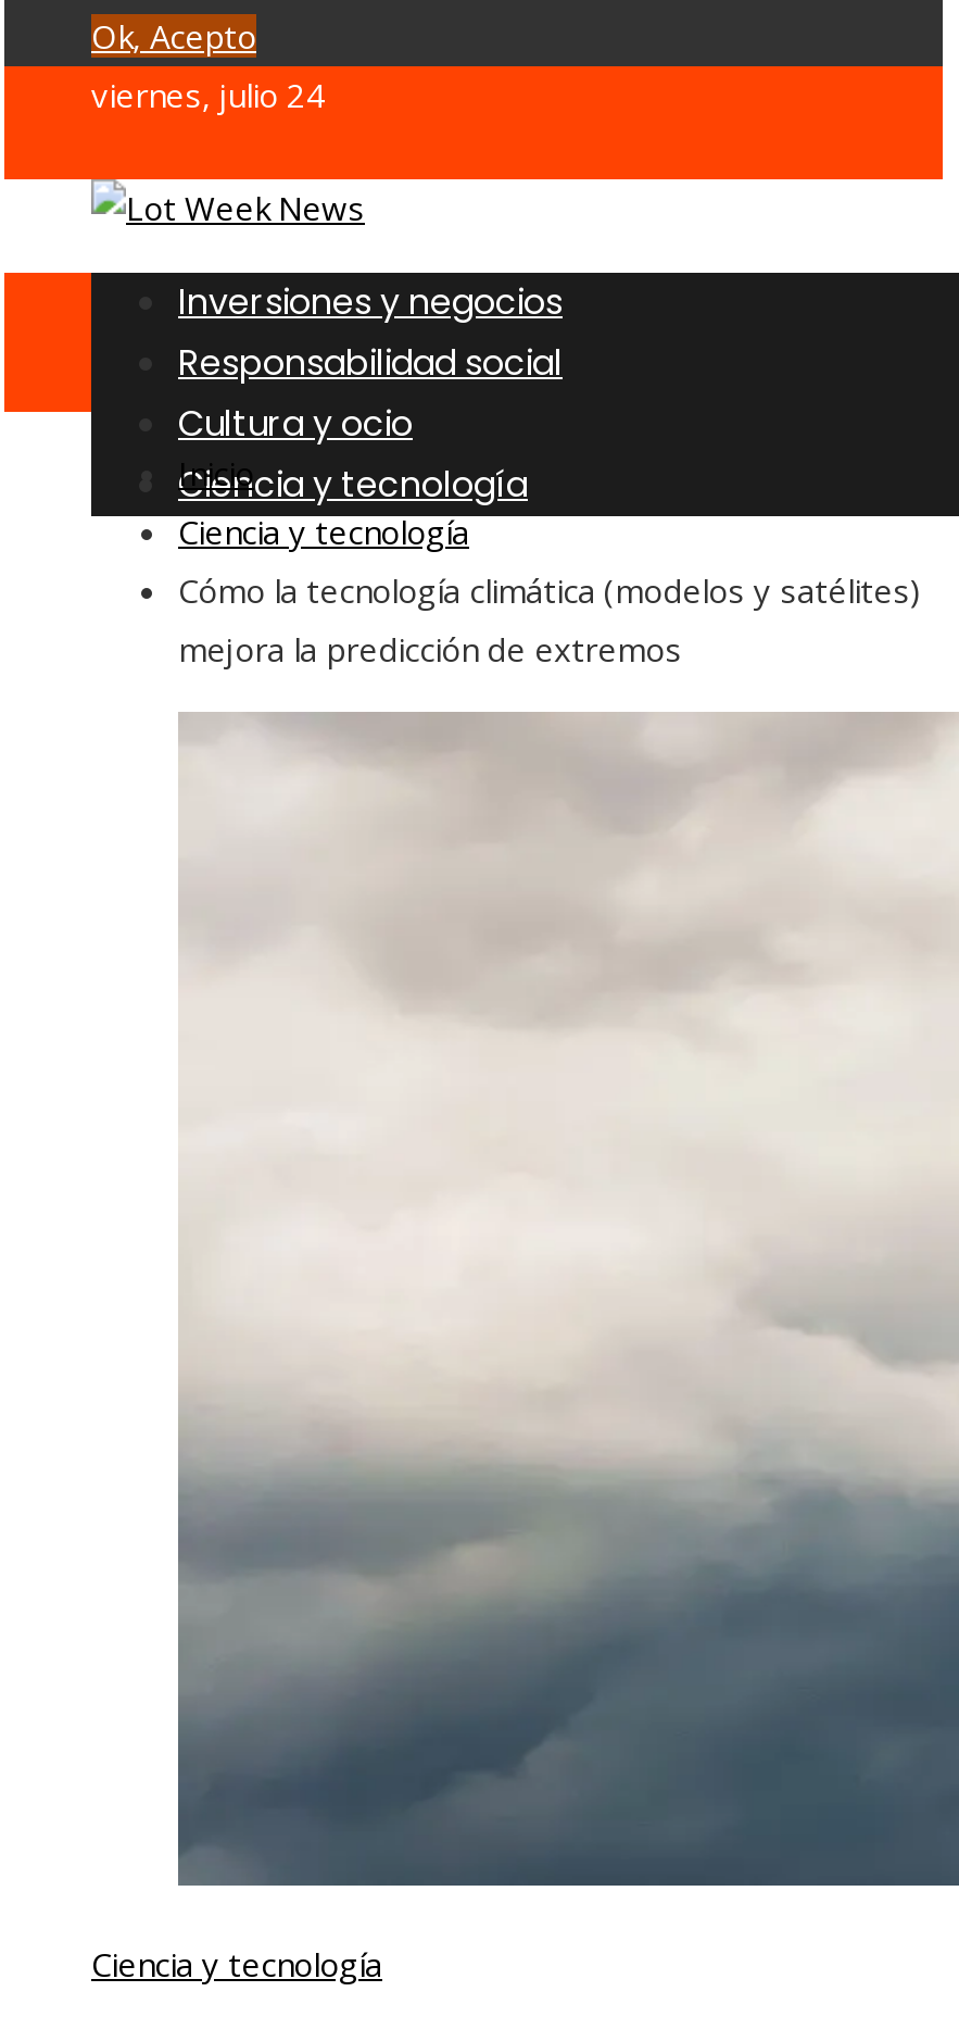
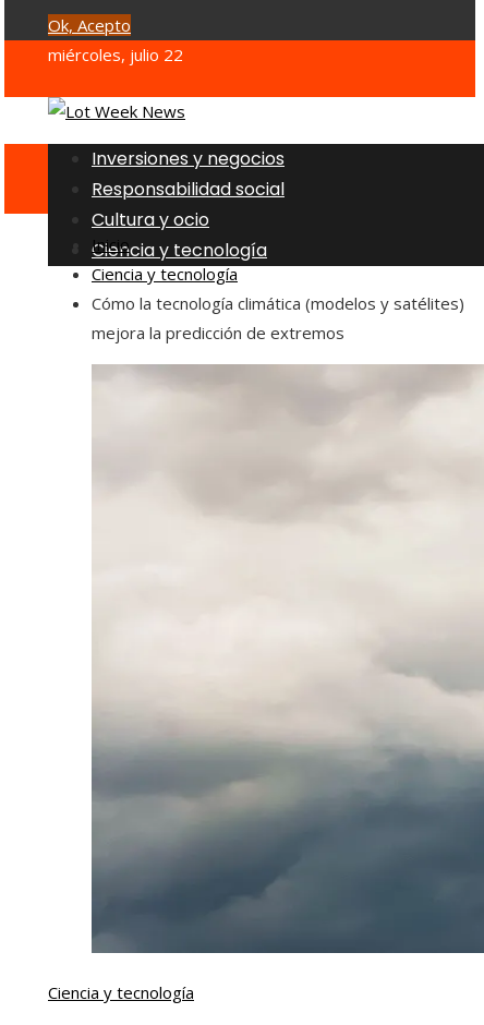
- viernes, julio 24
+ miércoles, julio 22
